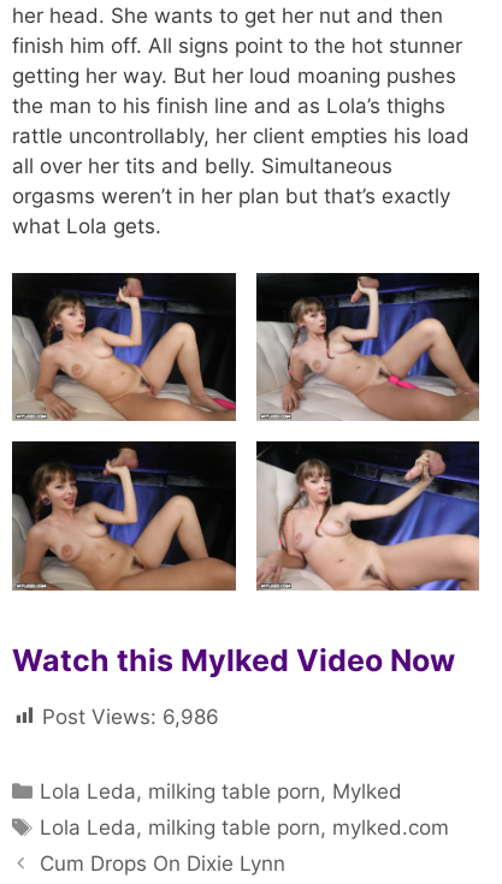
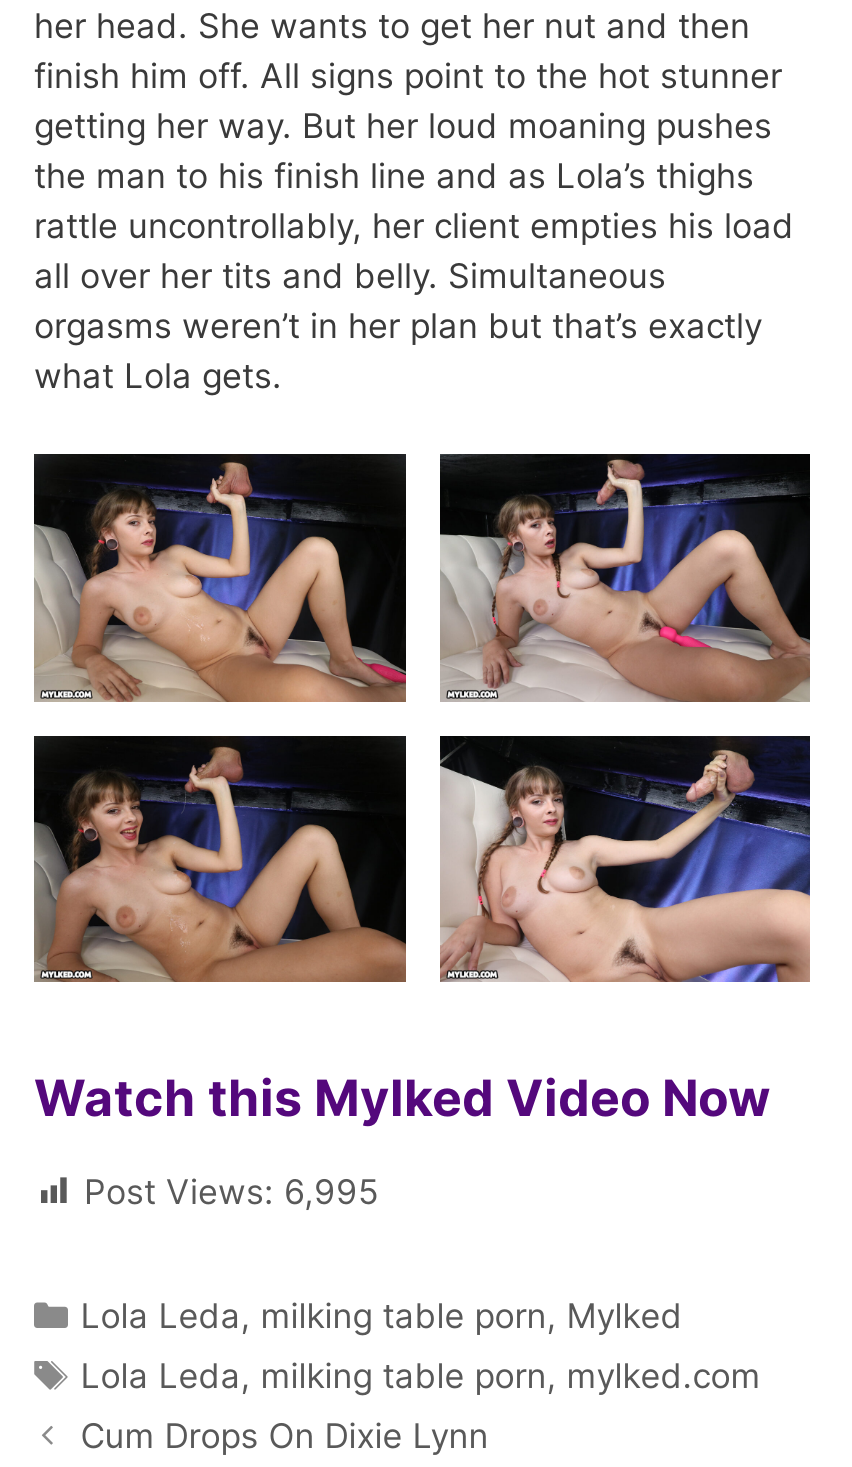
- Post Views: 6,986
+ Post Views: 6,995
